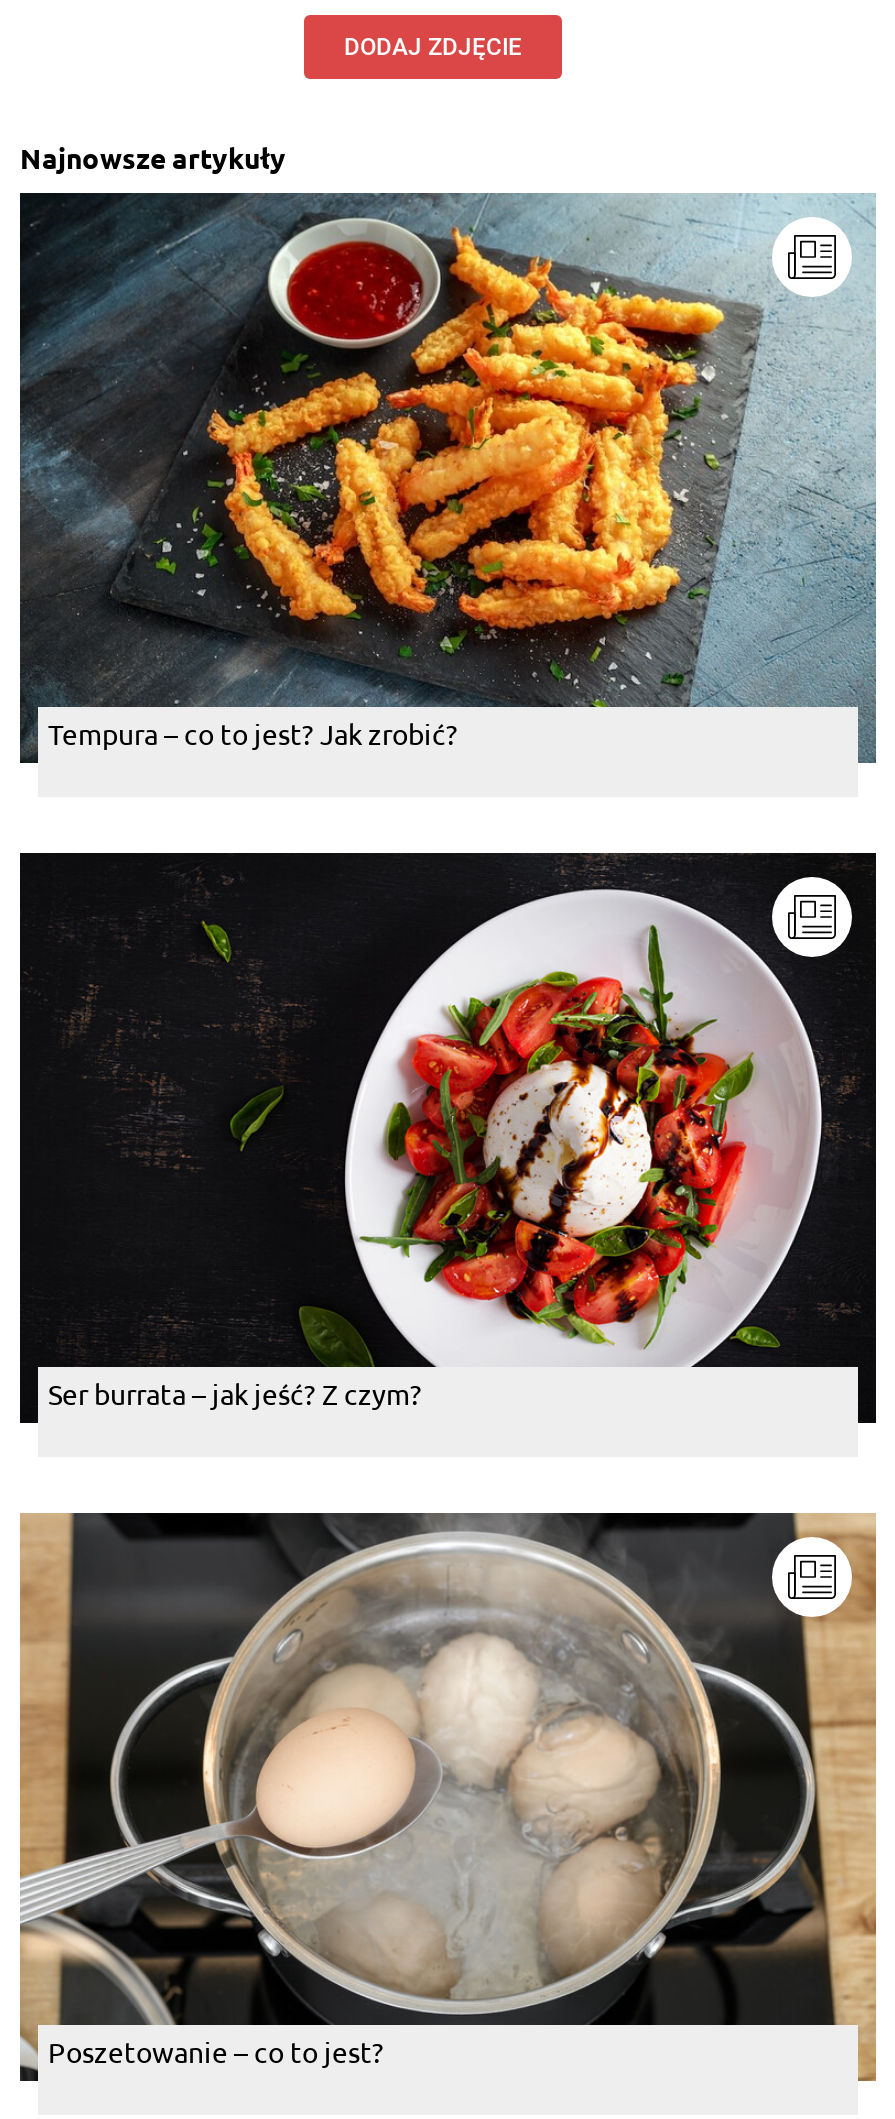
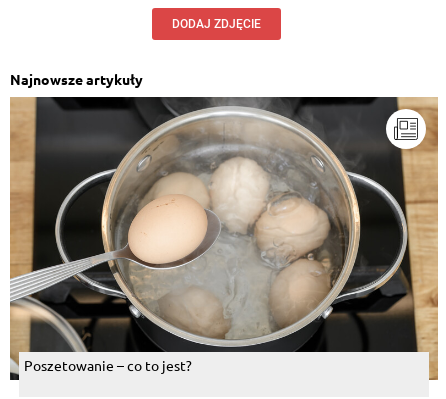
- [image]
- Tempura – co to jest? Jak zrobić?

- [image]
- Ser burrata – jak jeść? Z czym?
